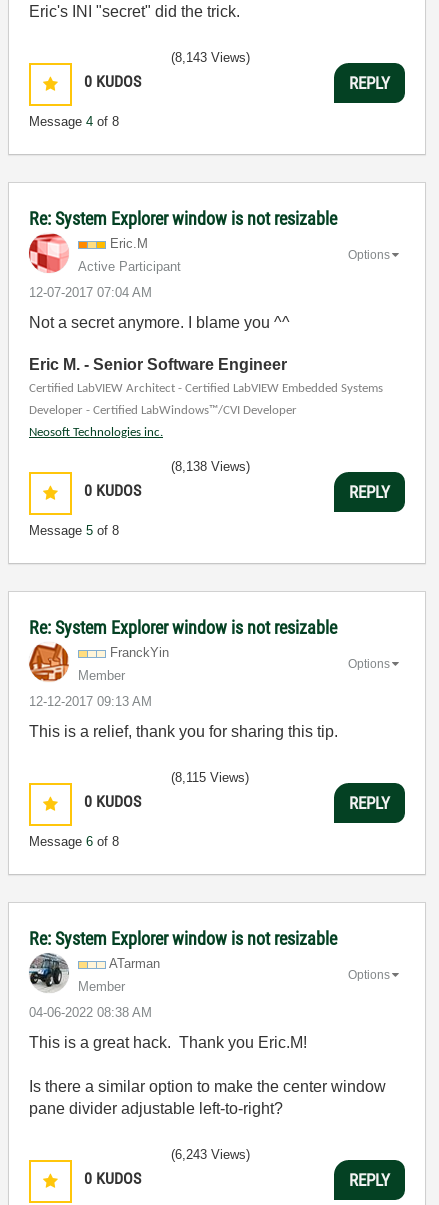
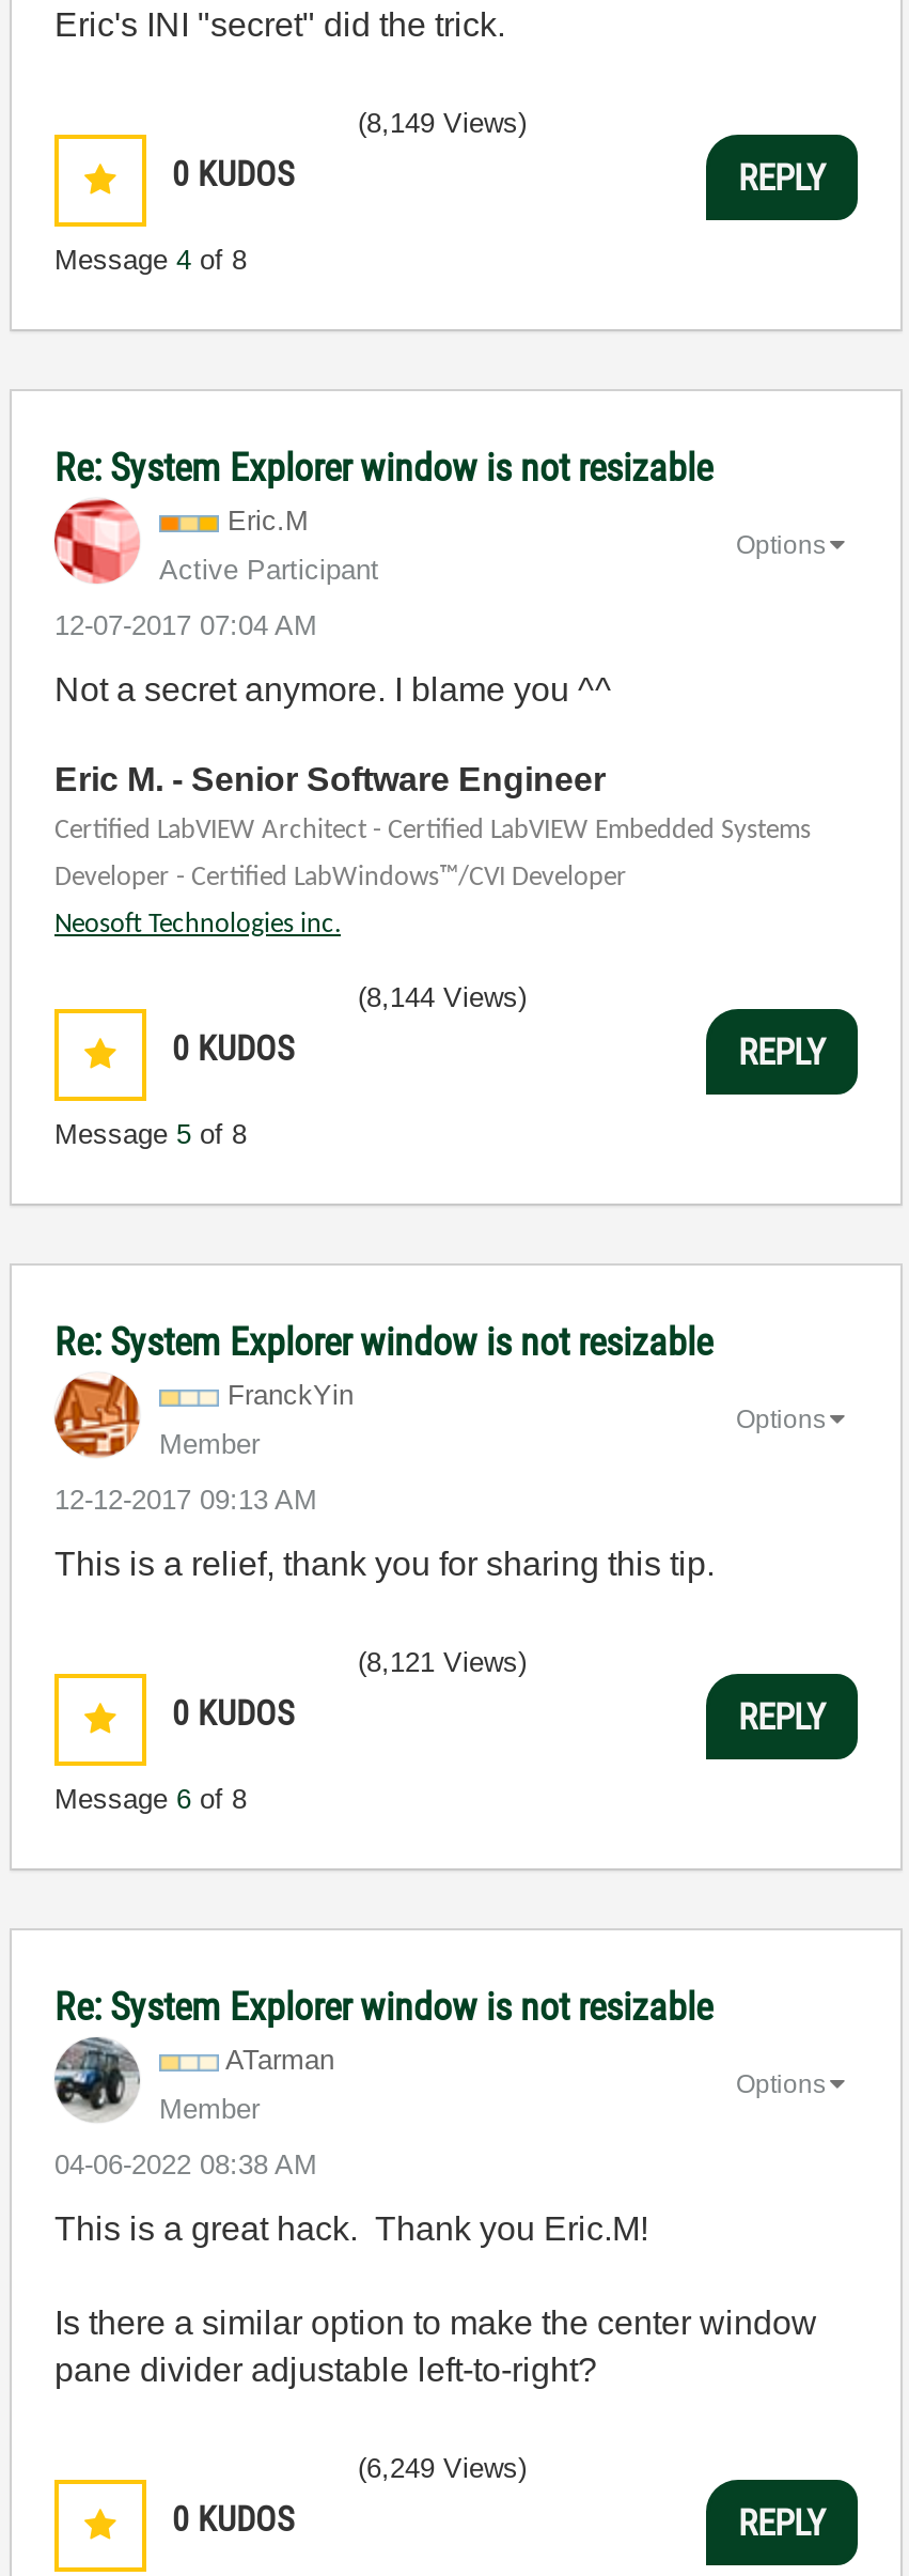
- (8,143 Views)
+ (8,149 Views)

- (8,138 Views)
+ (8,144 Views)

- (8,115 Views)
+ (8,121 Views)

- (6,243 Views)
+ (6,249 Views)
